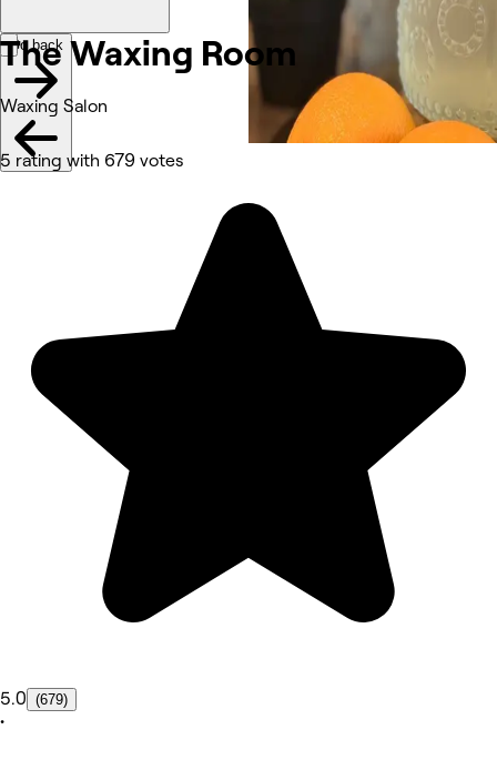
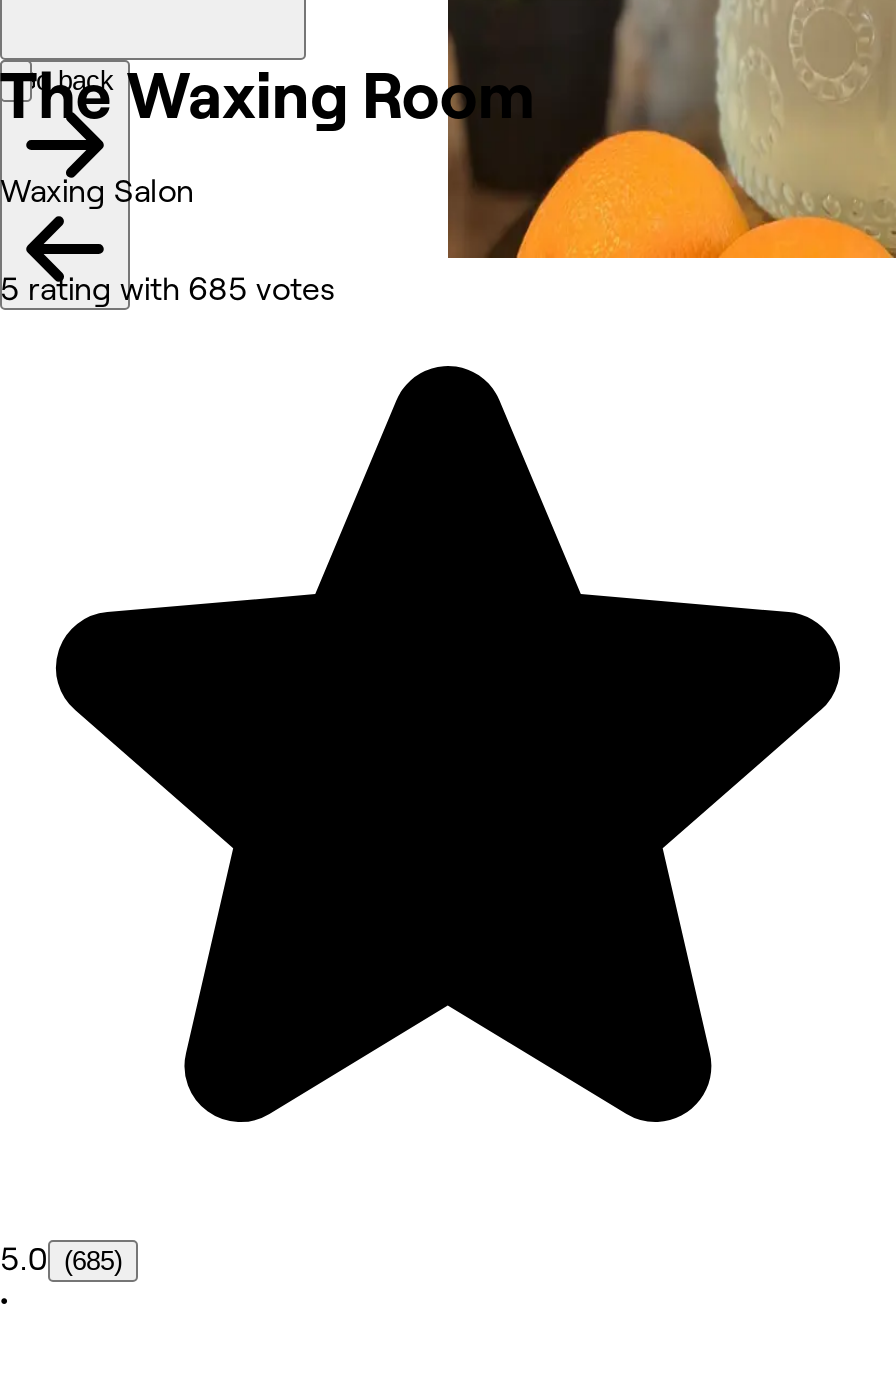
- 5 rating with 679 votes
+ 5 rating with 685 votes

- 5.0 (679)
+ 5.0 (685)
